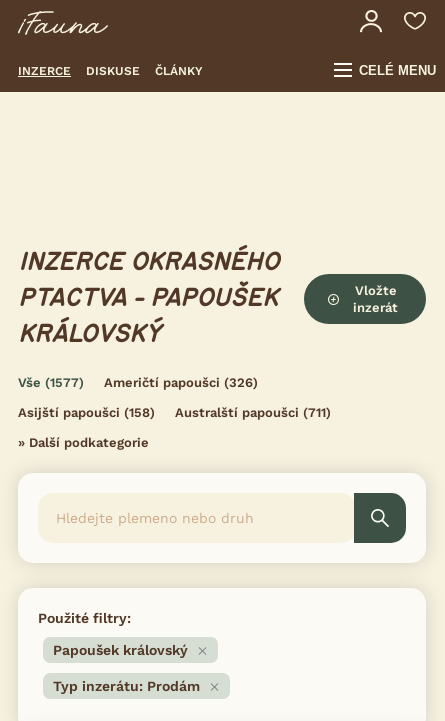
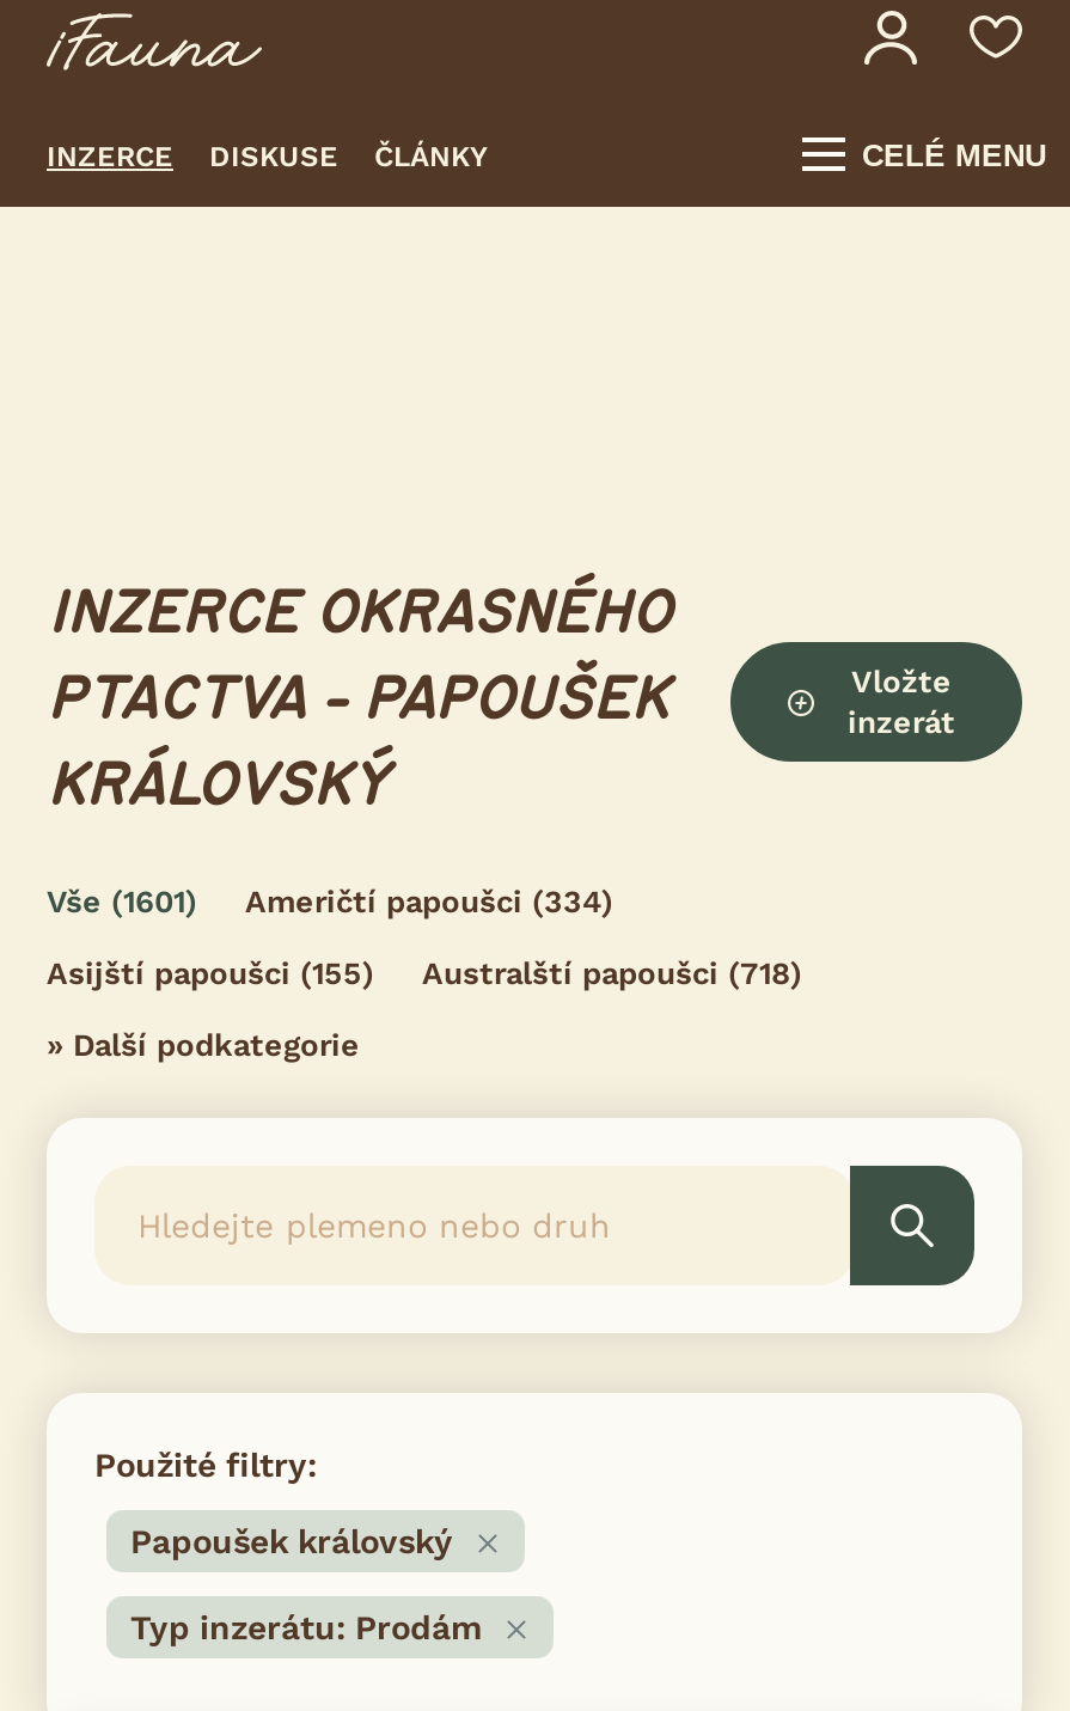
- Vše (1577)
+ Vše (1601)

- Američtí papoušci (326)
+ Američtí papoušci (334)

- Asijští papoušci (158)
+ Asijští papoušci (155)

- Australští papoušci (711)
+ Australští papoušci (718)
